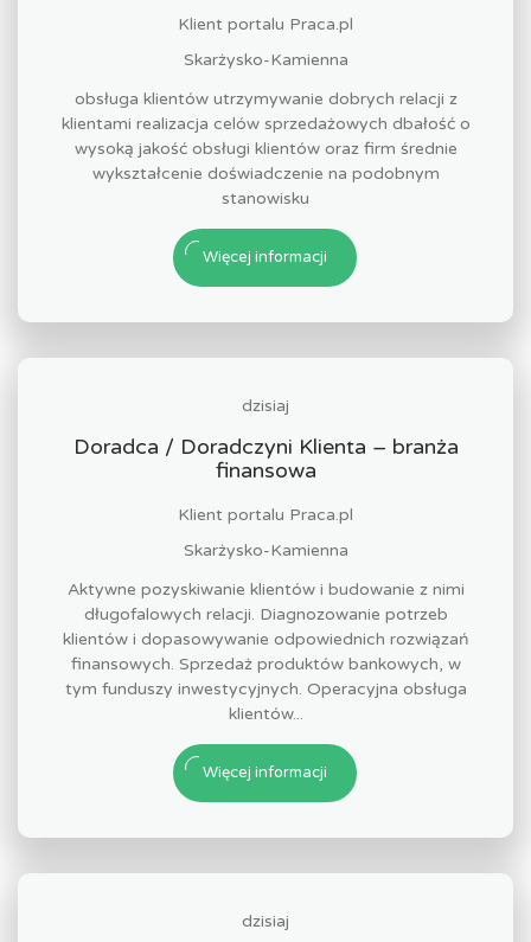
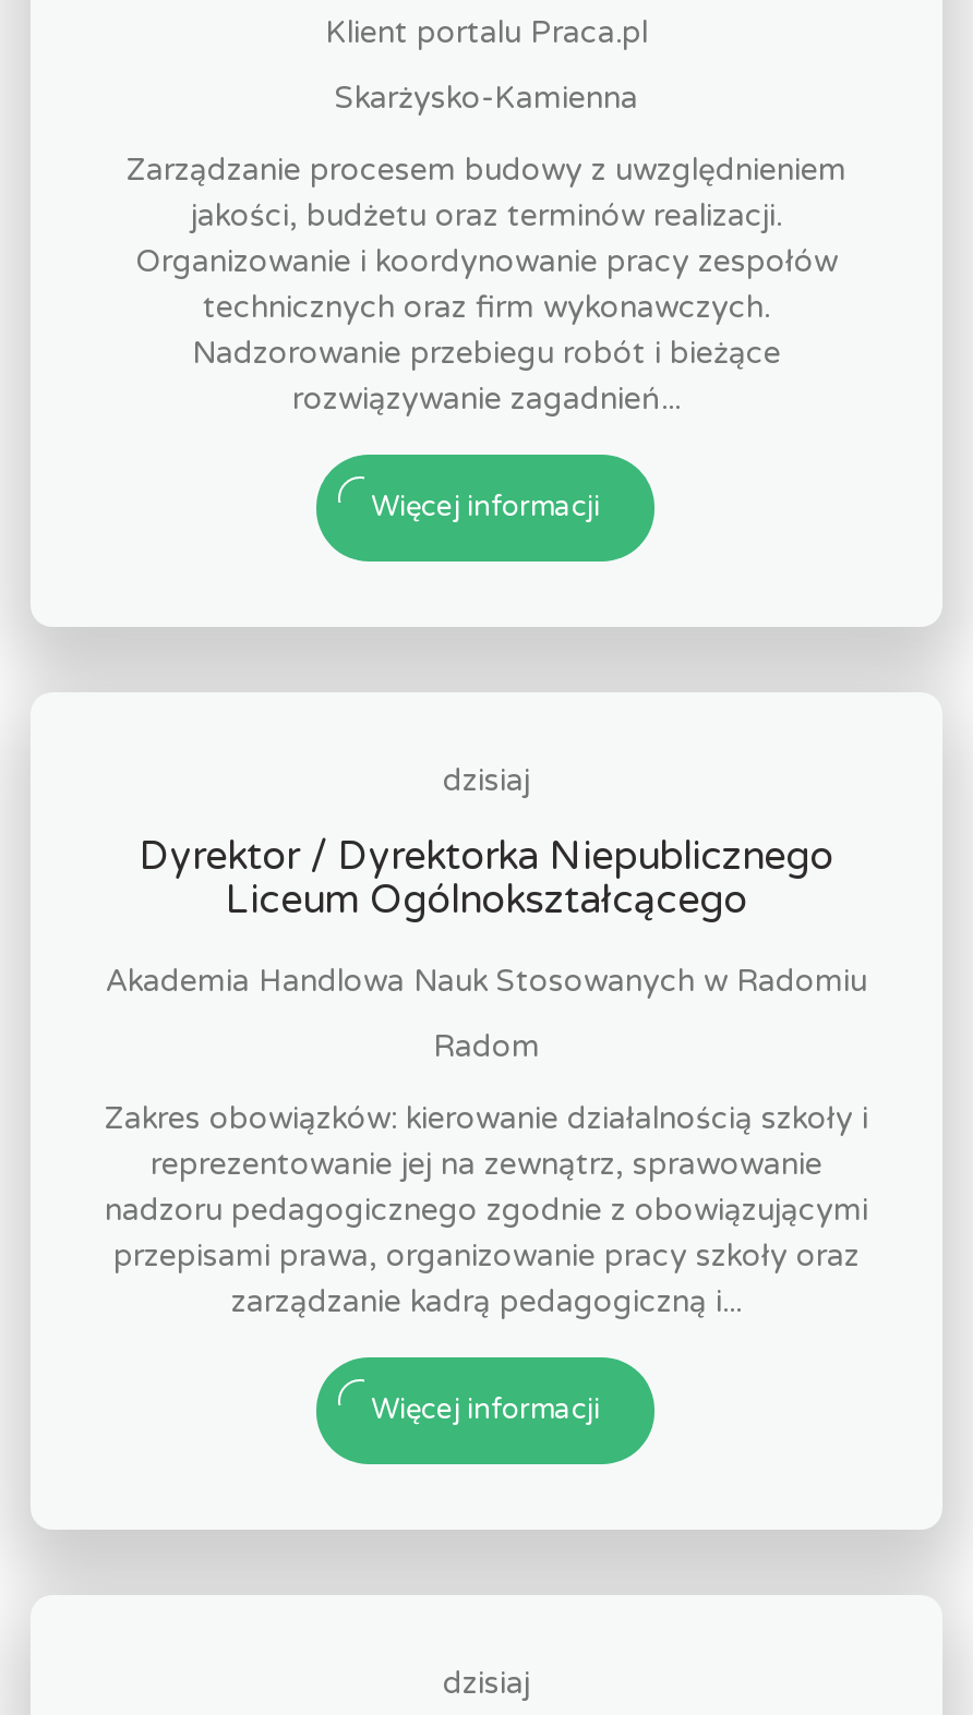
- obsługa klientów utrzymywanie dobrych relacji z
- klientami realizacja celów sprzedażowych dbałość o
- wysoką jakość obsługi klientów oraz firm średnie
- wykształcenie doświadczenie na podobnym
- stanowisku
+ Zarządzanie procesem budowy z uwzględnieniem
+ jakości, budżetu oraz terminów realizacji.
+ Organizowanie i koordynowanie pracy zespołów
+ technicznych oraz firm wykonawczych.
+ Nadzorowanie przebiegu robót i bieżące
+ rozwiązywanie zagadnień...

moved down: Więcej informacji | dzisiaj

- Doradca / Doradczyni Klienta – branża
- finansowa
+ Dyrektor / Dyrektorka Niepublicznego
+ Liceum Ogólnokształcącego

- Klient portalu Praca.pl
+ Akademia Handlowa Nauk Stosowanych w Radomiu

- Skarżysko-Kamienna
+ Radom

- Aktywne pozyskiwanie klientów i budowanie z nimi
- długofalowych relacji. Diagnozowanie potrzeb
- klientów i dopasowywanie odpowiednich rozwiązań
- finansowych. Sprzedaż produktów bankowych, w
- tym funduszy inwestycyjnych. Operacyjna obsługa
- klientów...
+ Zakres obowiązków: kierowanie działalnością szkoły i
+ reprezentowanie jej na zewnątrz, sprawowanie
+ nadzoru pedagogicznego zgodnie z obowiązującymi
+ przepisami prawa, organizowanie pracy szkoły oraz
+ zarządzanie kadrą pedagogiczną i...
